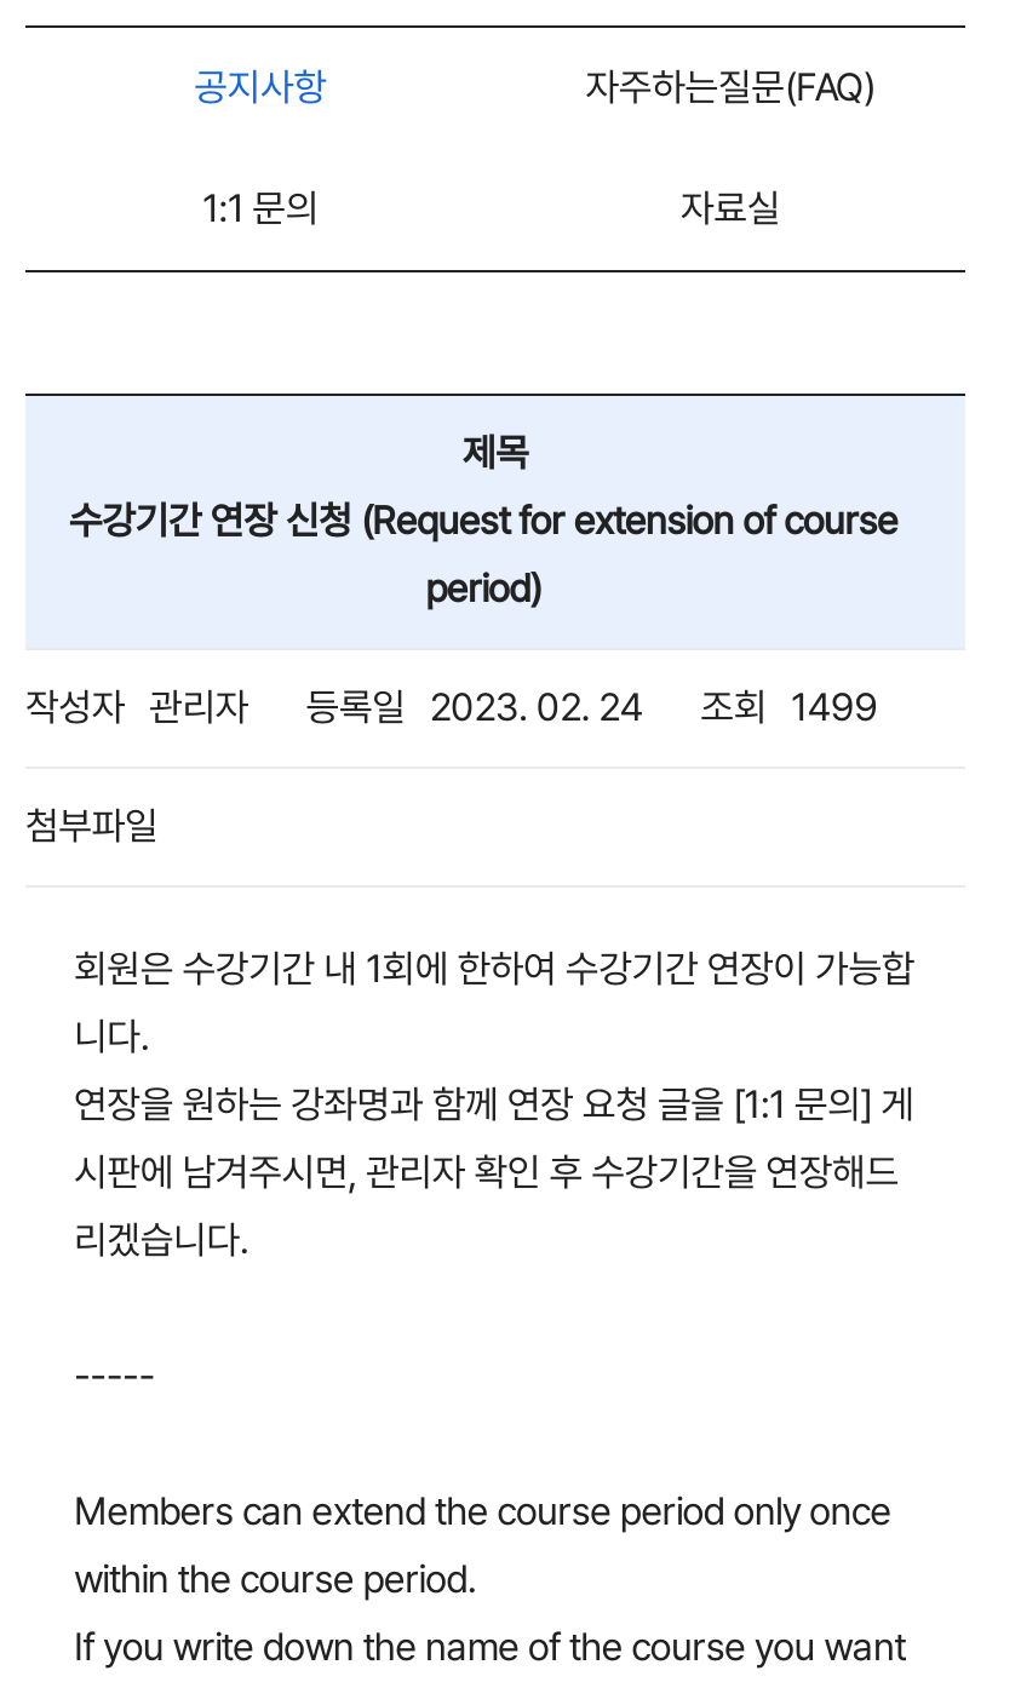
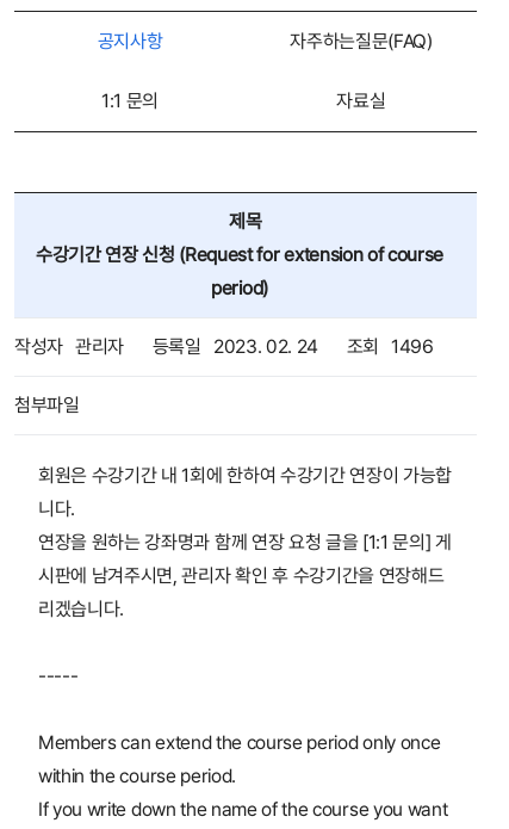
- 작성자 관리자 등록일 2023. 02. 24 조회 1499
+ 작성자 관리자 등록일 2023. 02. 24 조회 1496
